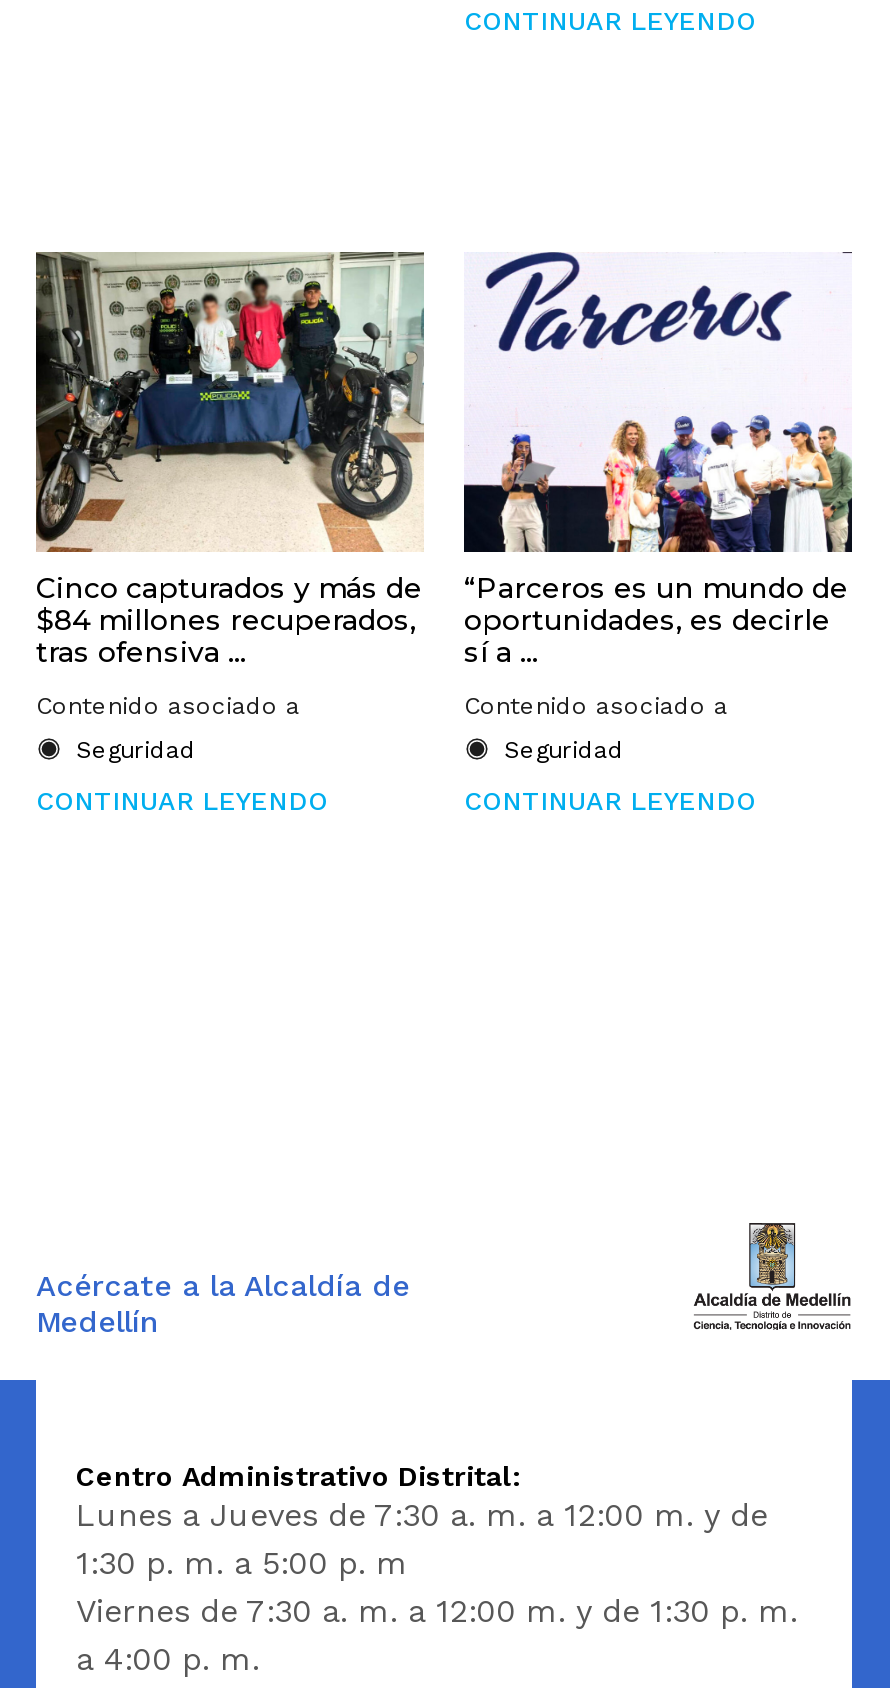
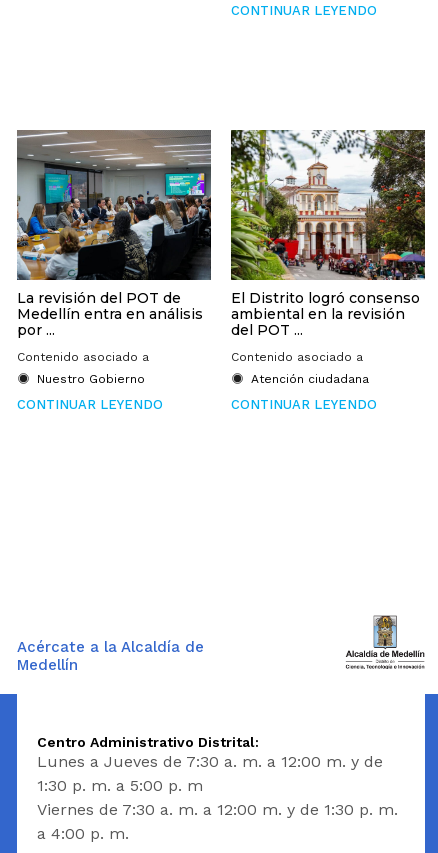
- [image]
- Cinco capturados y más de
- $84 millones recuperados,
- tras ofensiva ...
+ [image]
+ La revisión del POT de
+ Medellín entra en análisis
+ por ...

- [image]
- “Parceros es un mundo de
- oportunidades, es decirle
- sí a ...
+ [image]
+ El Distrito logró consenso
+ ambiental en la revisión
+ del POT ...

- Seguridad
+ Nuestro Gobierno

- Seguridad
+ Atención ciudadana
